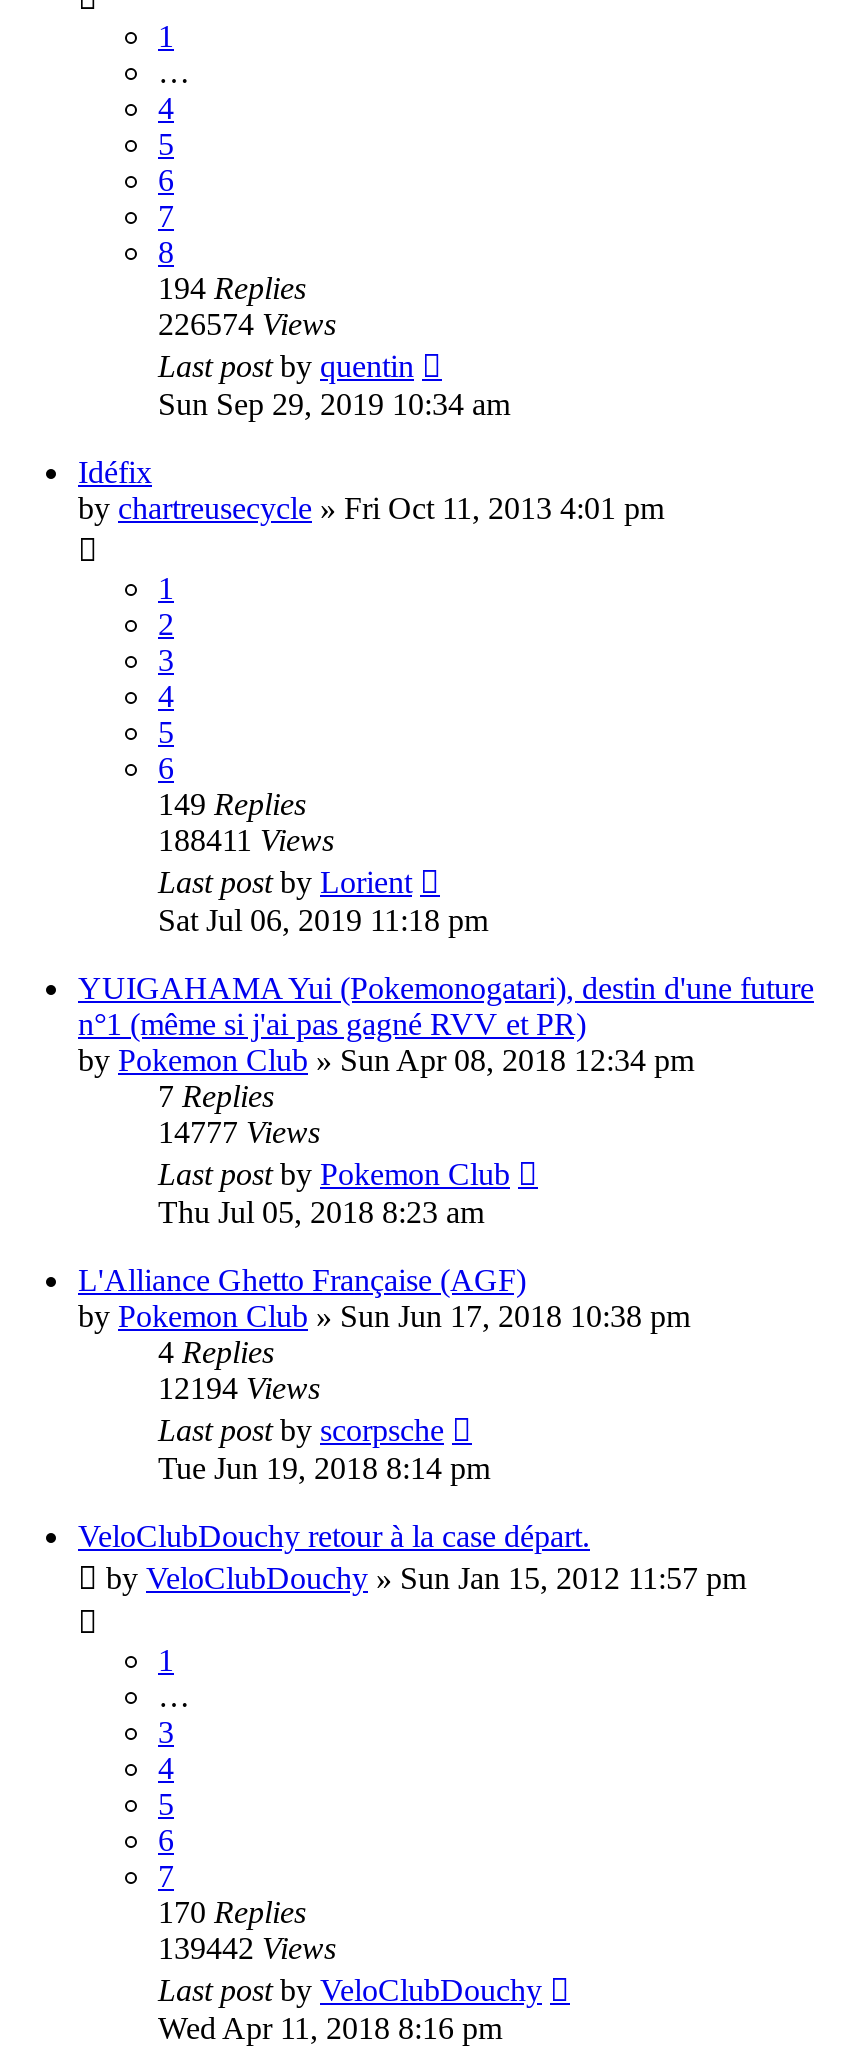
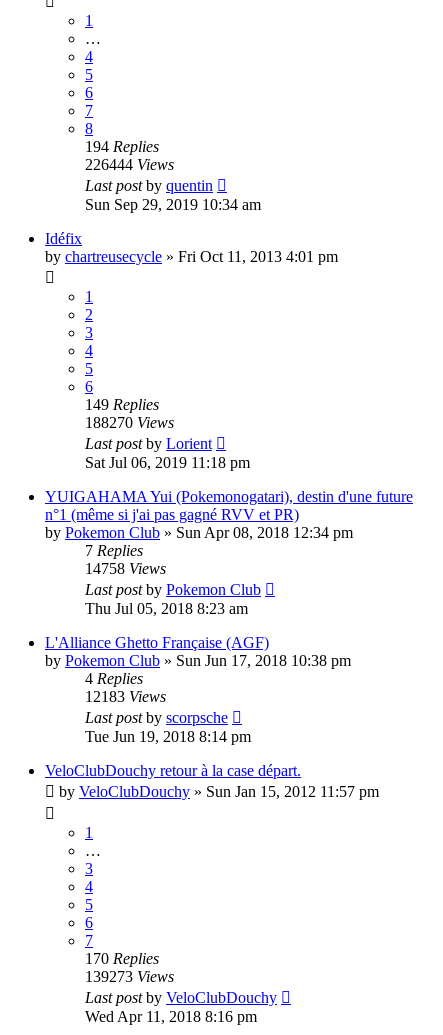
- 226574 Views
+ 226444 Views

- 188411 Views
+ 188270 Views

- 14777 Views
+ 14758 Views

- 12194 Views
+ 12183 Views

- 139442 Views
+ 139273 Views
